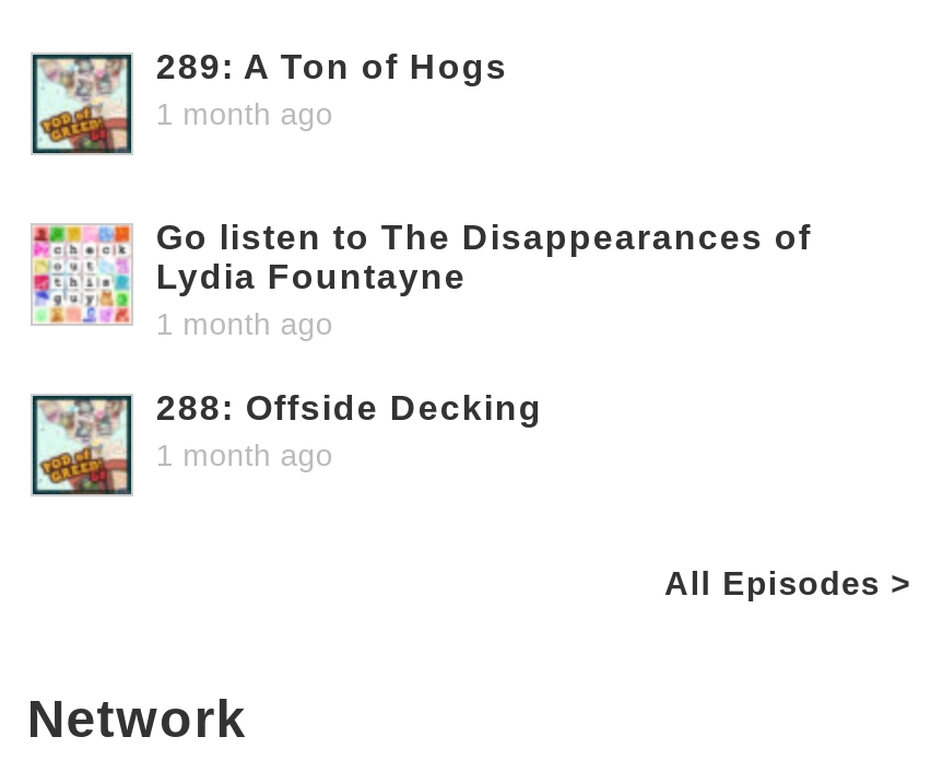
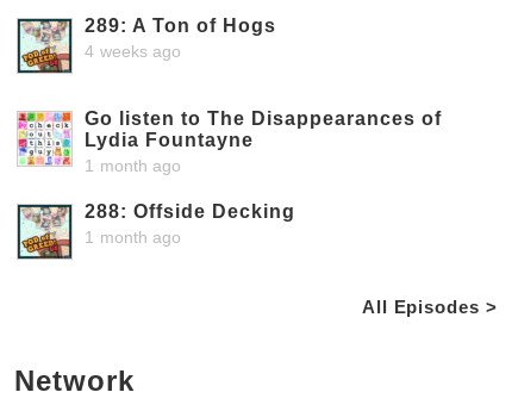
- 1 month ago
+ 4 weeks ago
